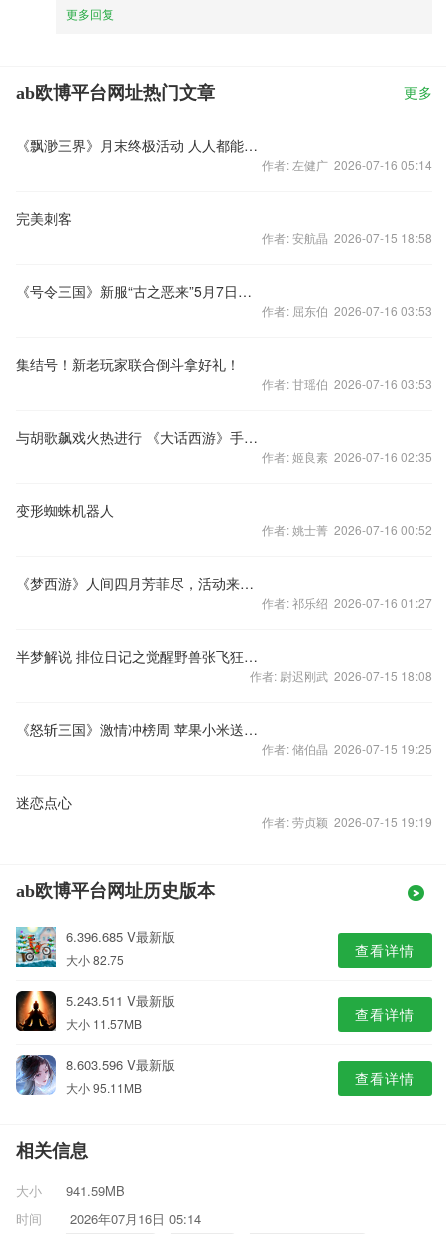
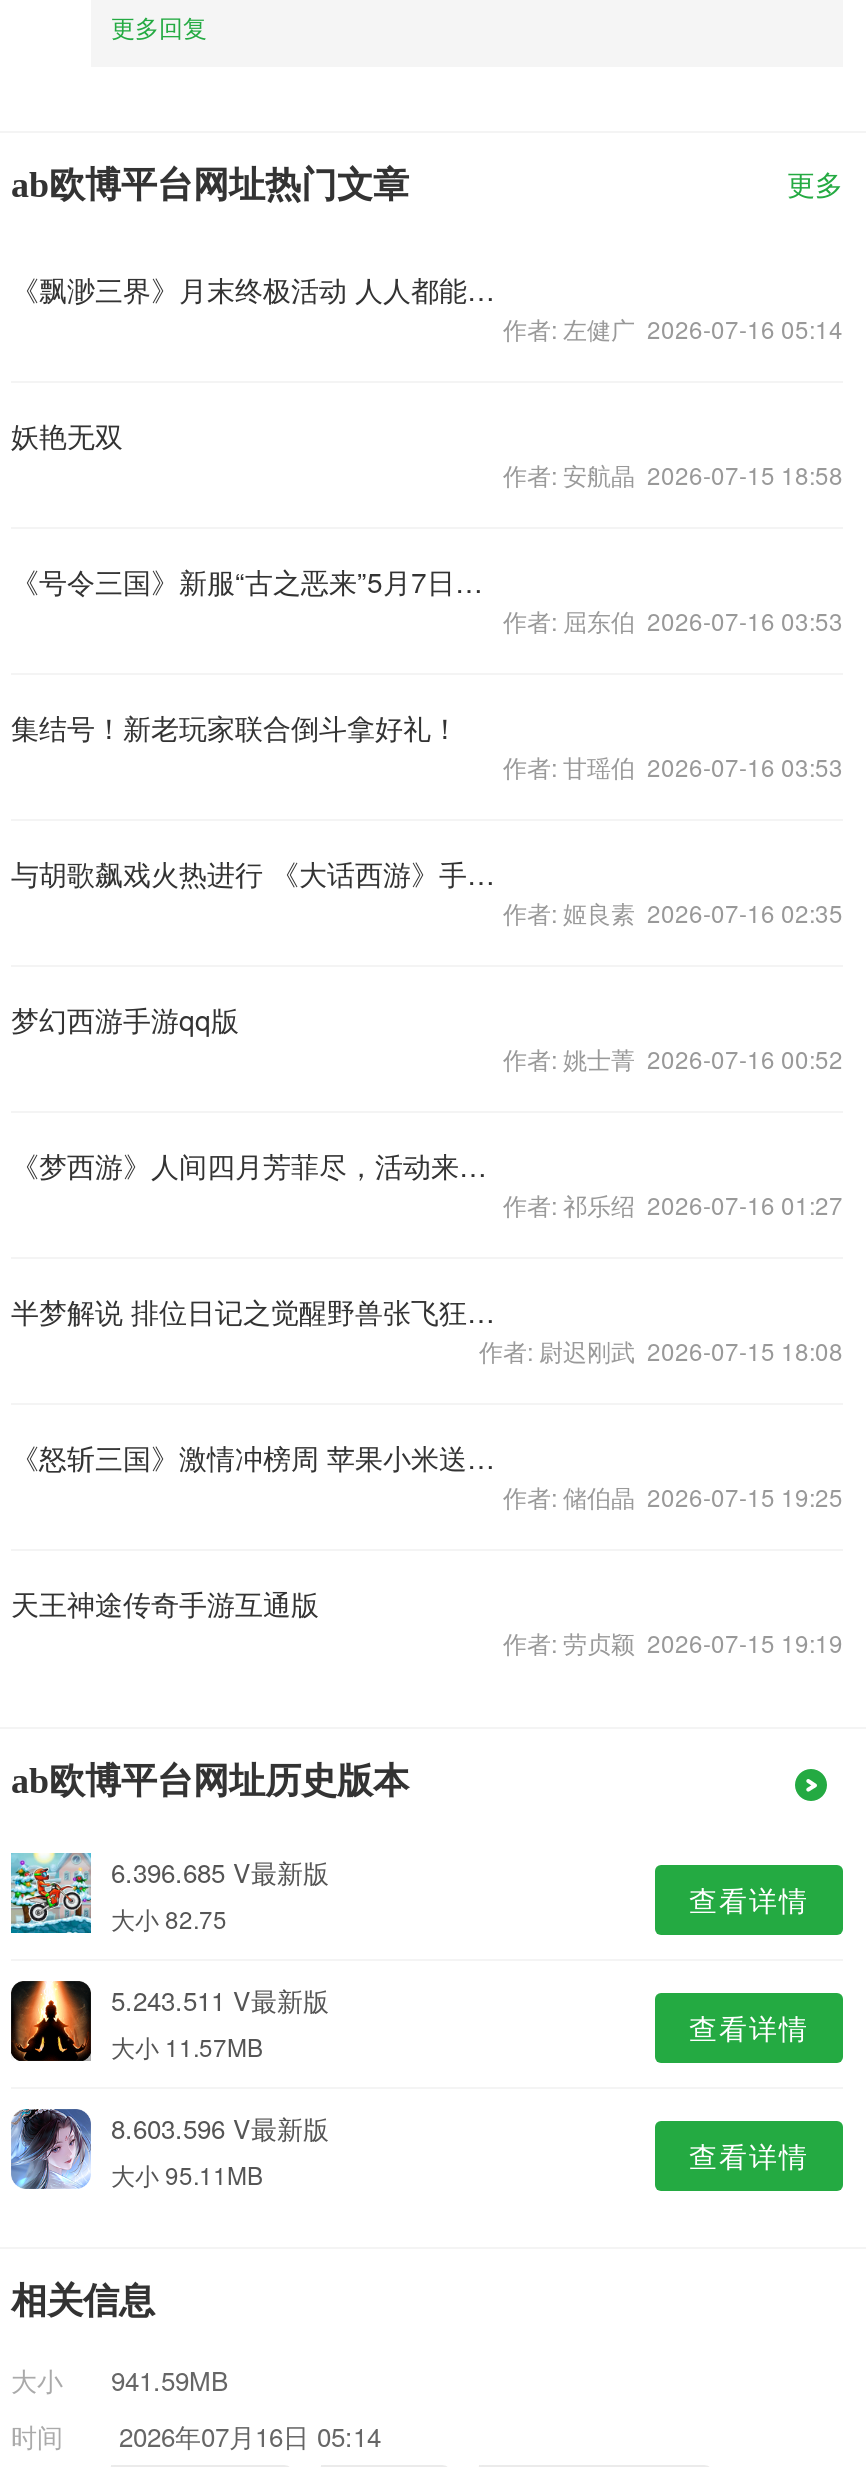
- 完美刺客
+ 妖艳无双

- 变形蜘蛛机器人
+ 梦幻西游手游qq版

- 迷恋点心
+ 天王神途传奇手游互通版
